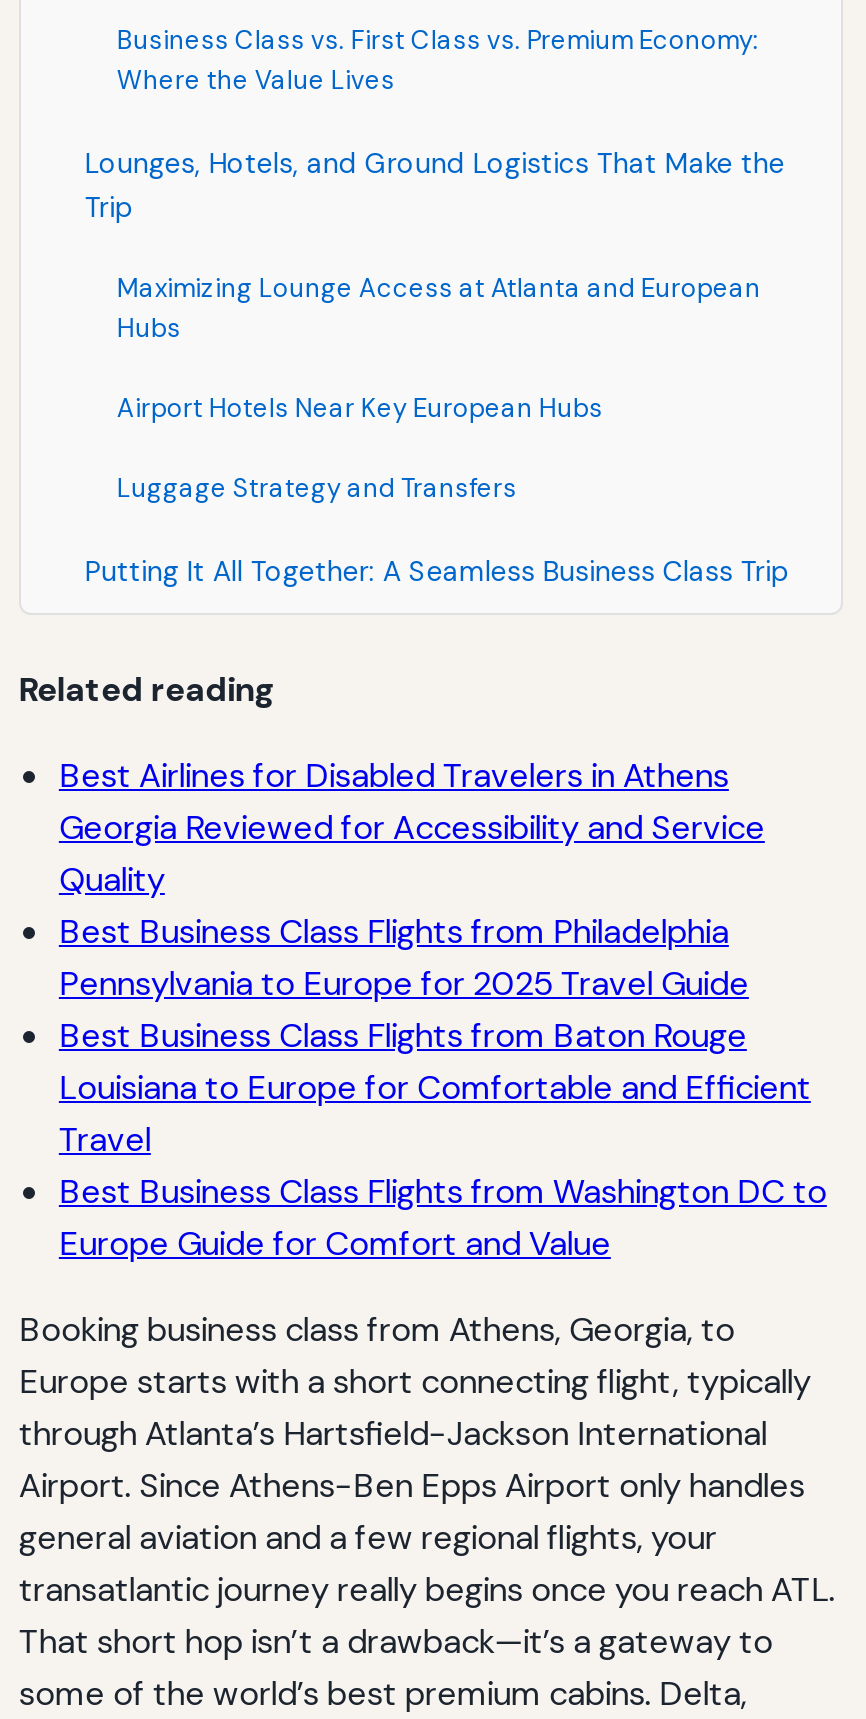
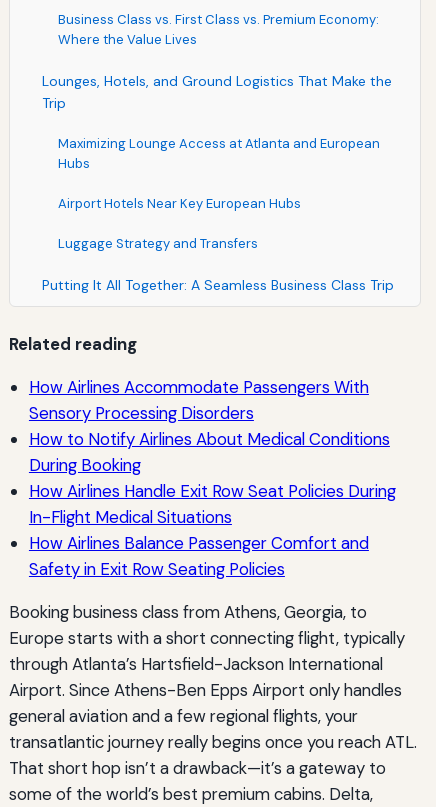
- Best Airlines for Disabled Travelers in Athens
- Georgia Reviewed for Accessibility and Service
- Quality
- Best Business Class Flights from Philadelphia
- Pennsylvania to Europe for 2025 Travel Guide
- Best Business Class Flights from Baton Rouge
- Louisiana to Europe for Comfortable and Efficient
- Travel
- Best Business Class Flights from Washington DC to
- Europe Guide for Comfort and Value
+ How Airlines Accommodate Passengers With
+ Sensory Processing Disorders
+ How to Notify Airlines About Medical Conditions
+ During Booking
+ How Airlines Handle Exit Row Seat Policies During
+ In-Flight Medical Situations
+ How Airlines Balance Passenger Comfort and
+ Safety in Exit Row Seating Policies
